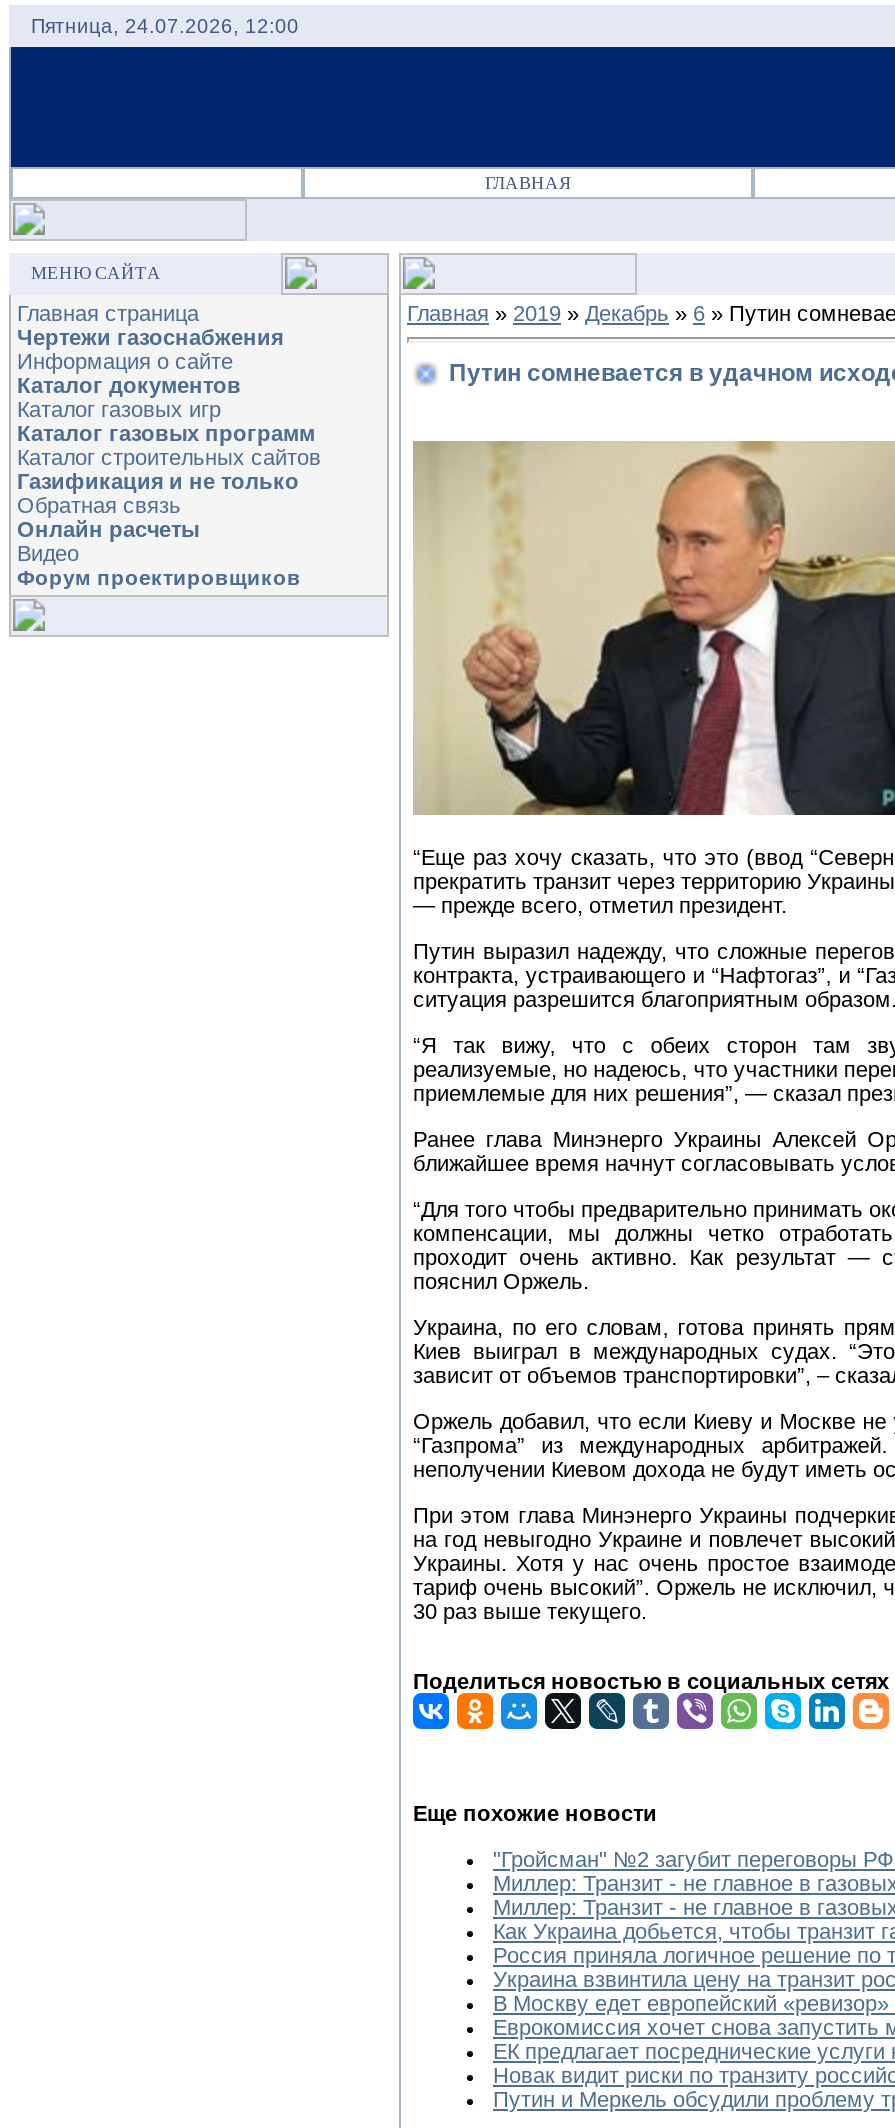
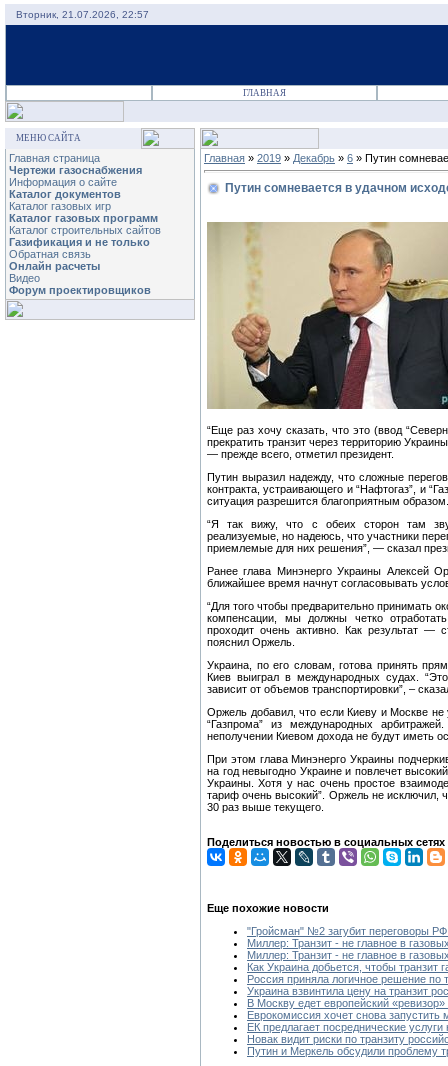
- Пятница, 24.07.2026, 12:00
+ Вторник, 21.07.2026, 22:57
